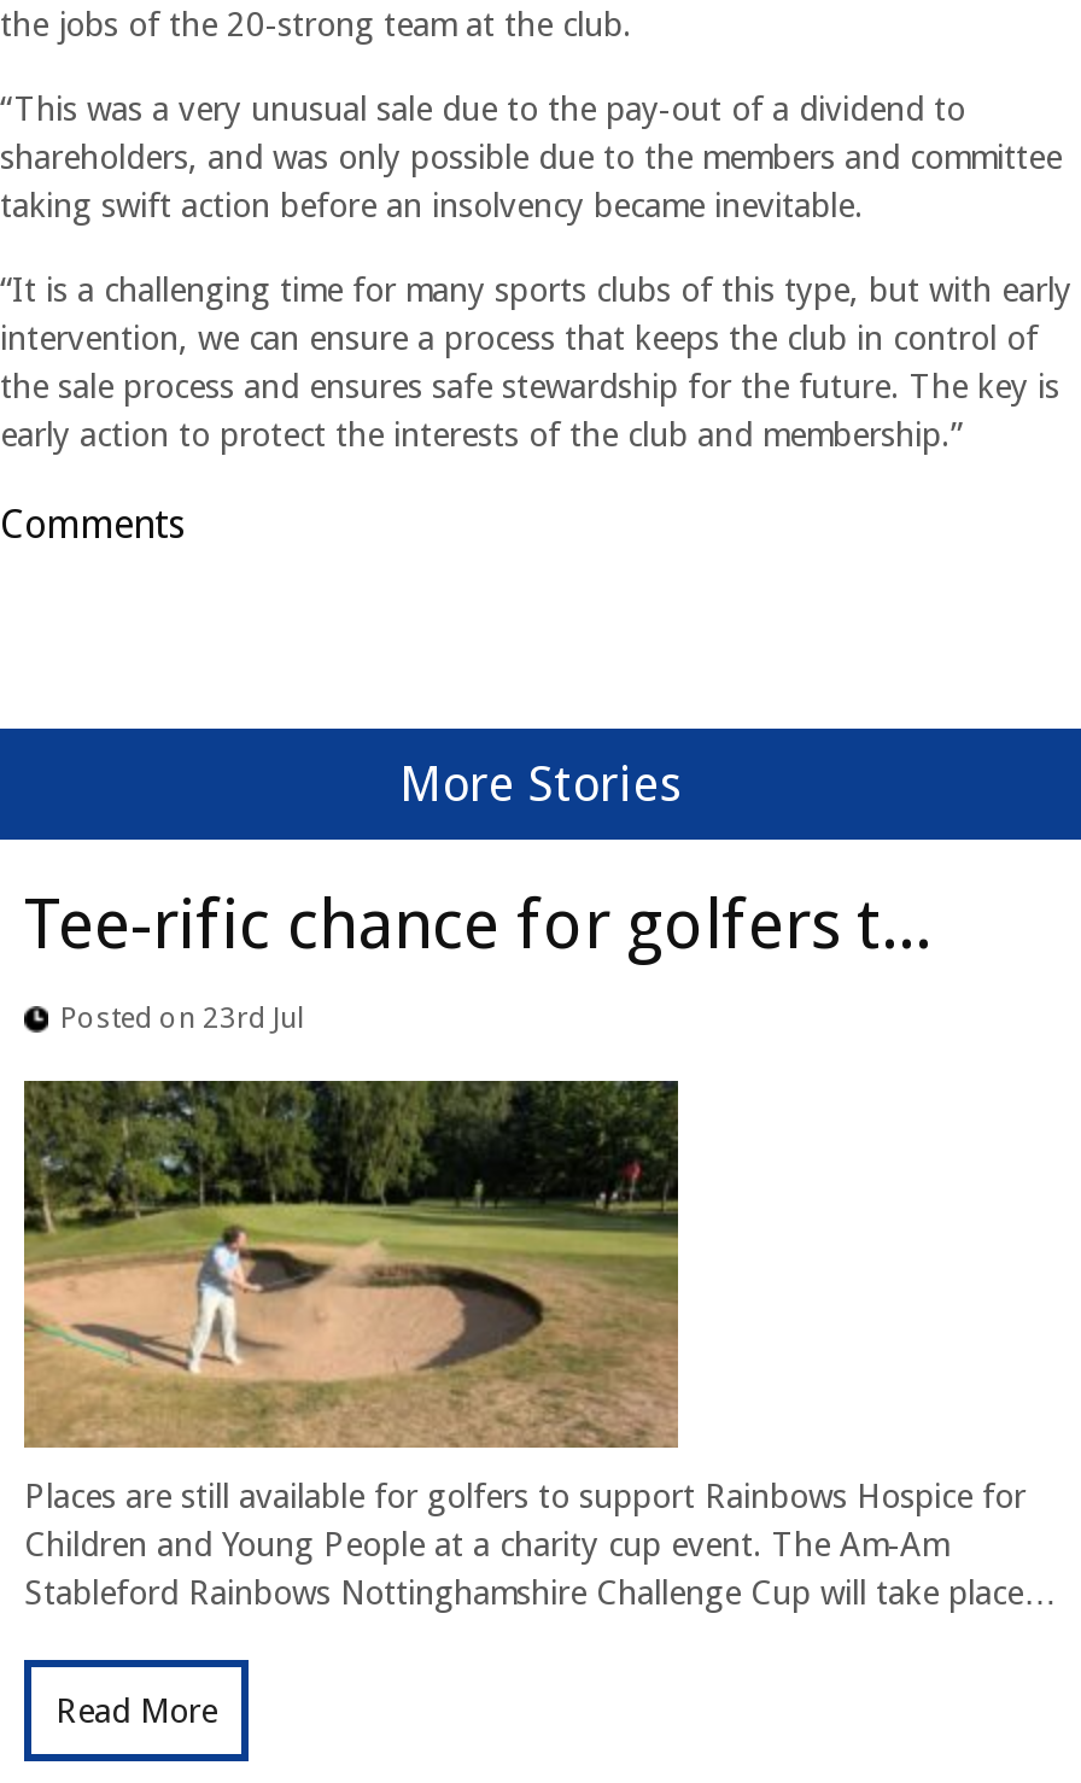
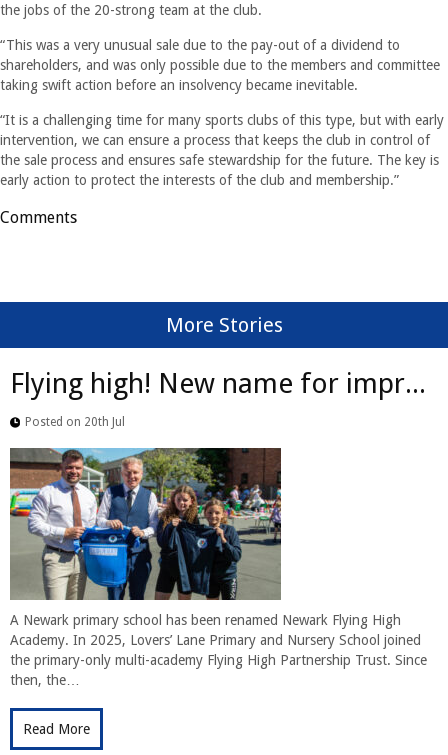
- Tee-rific chance for golfers t...
+ Flying high! New name for impr...

- Posted on 23rd Jul
+ Posted on 20th Jul

- [image]
- Places are still available for golfers to support Rainbows Hospice for
- Children and Young People at a charity cup event. The Am-Am
- Stableford Rainbows Nottinghamshire Challenge Cup will take place…
+ [image]
+ A Newark primary school has been renamed Newark Flying High
+ Academy. In 2025, Lovers’ Lane Primary and Nursery School joined
+ the primary-only multi-academy Flying High Partnership Trust. Since
+ then, the…
